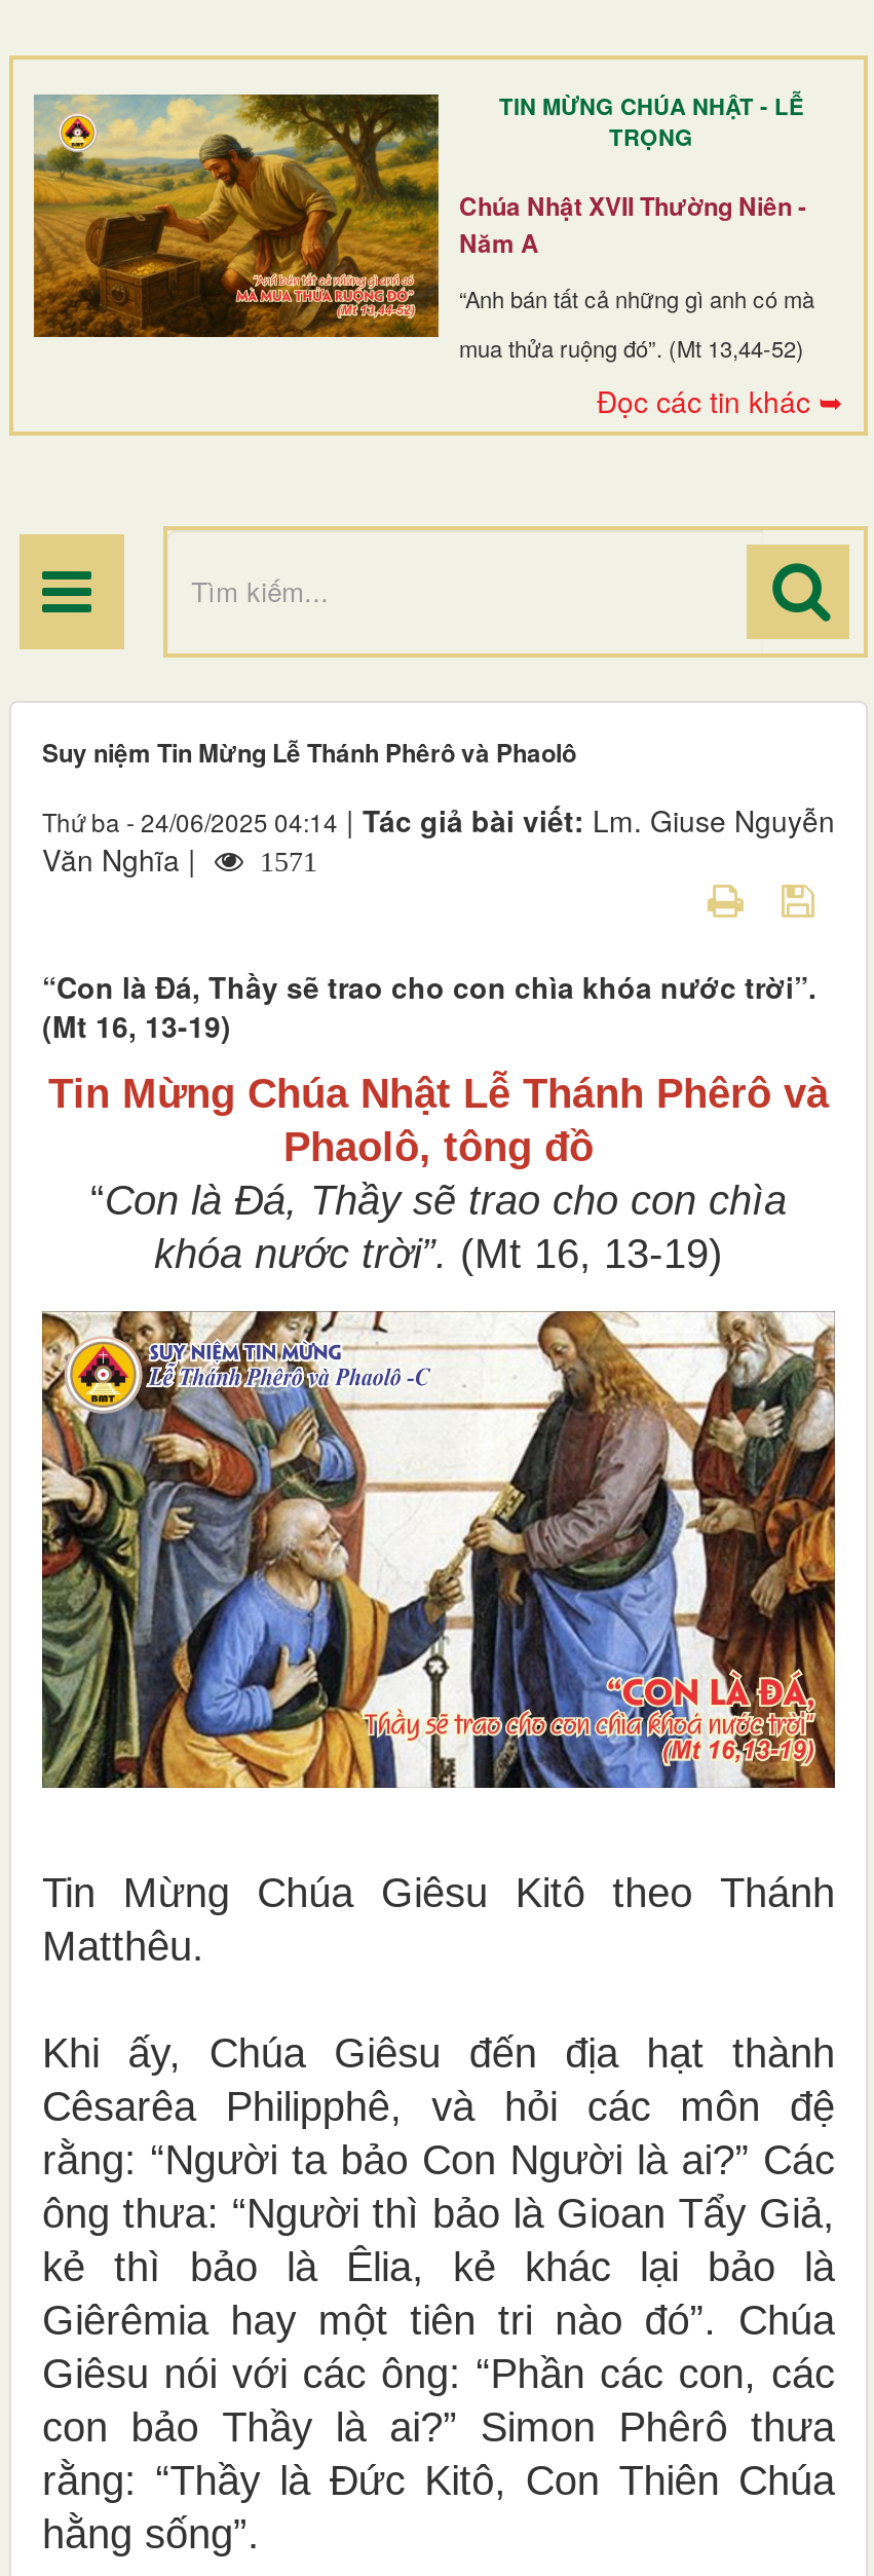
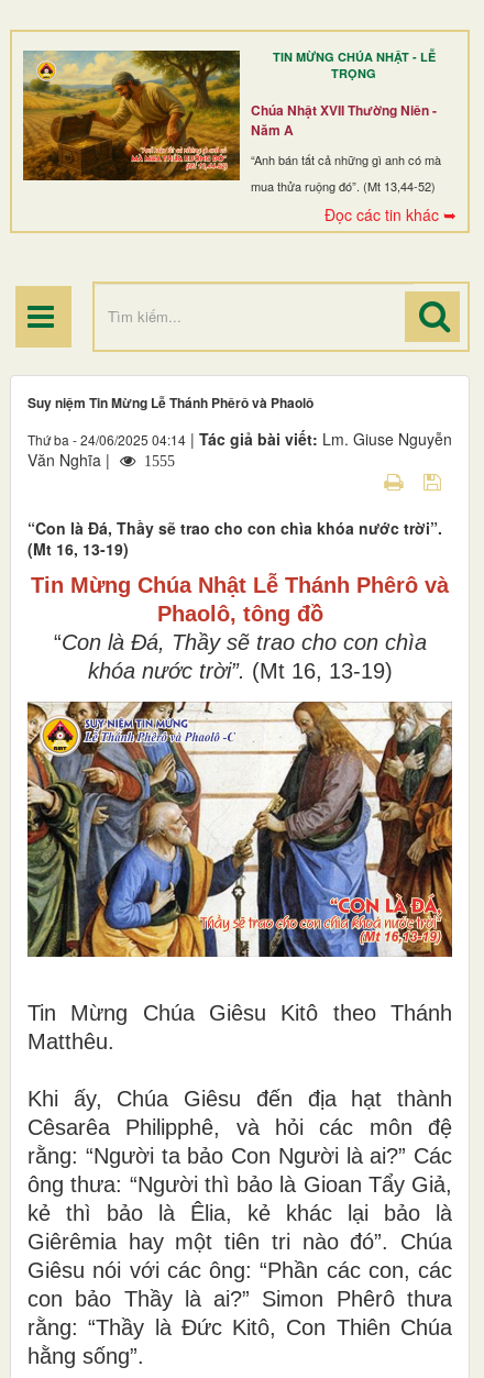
- 1571
+ 1555
